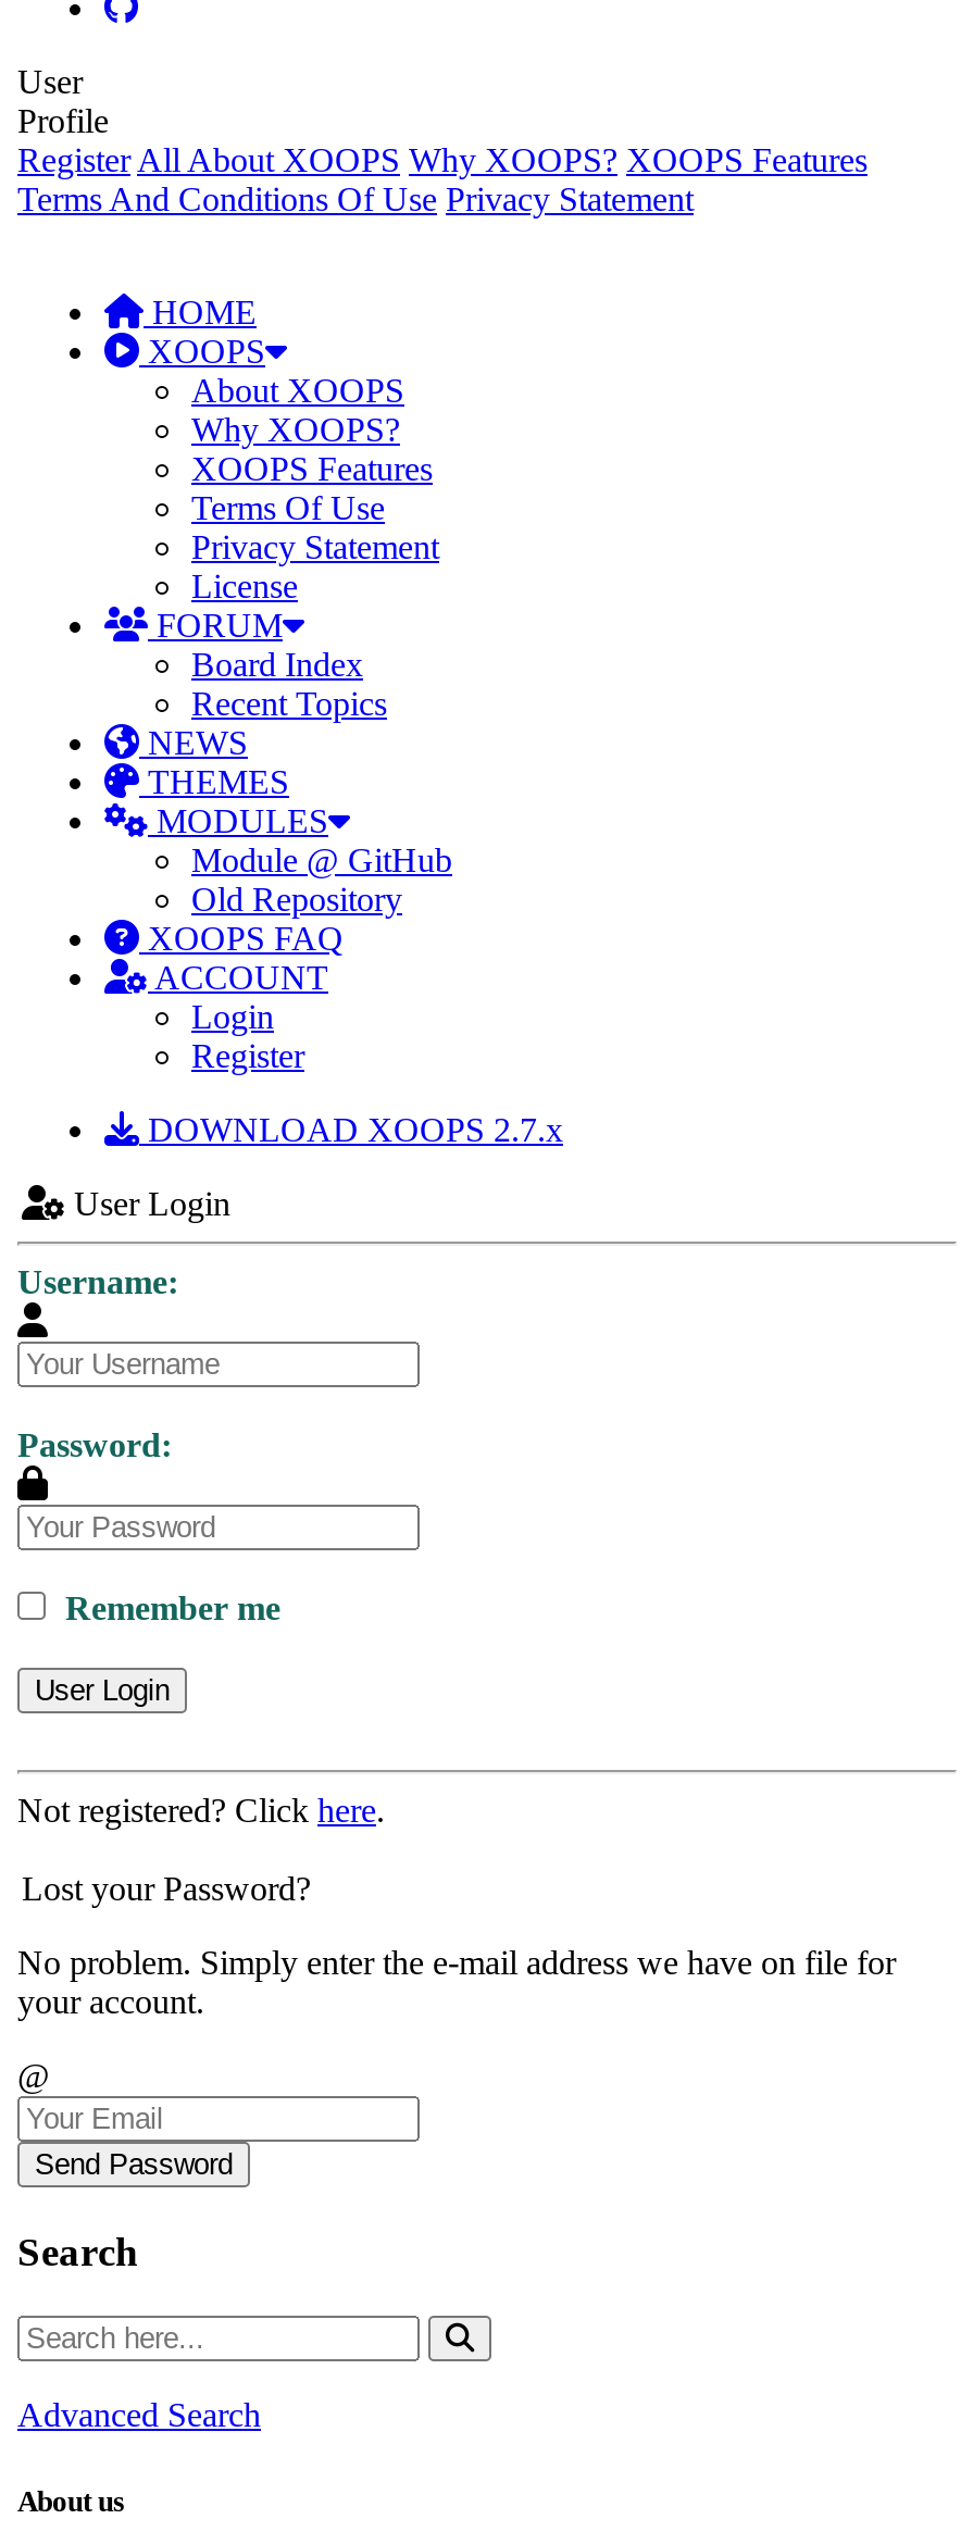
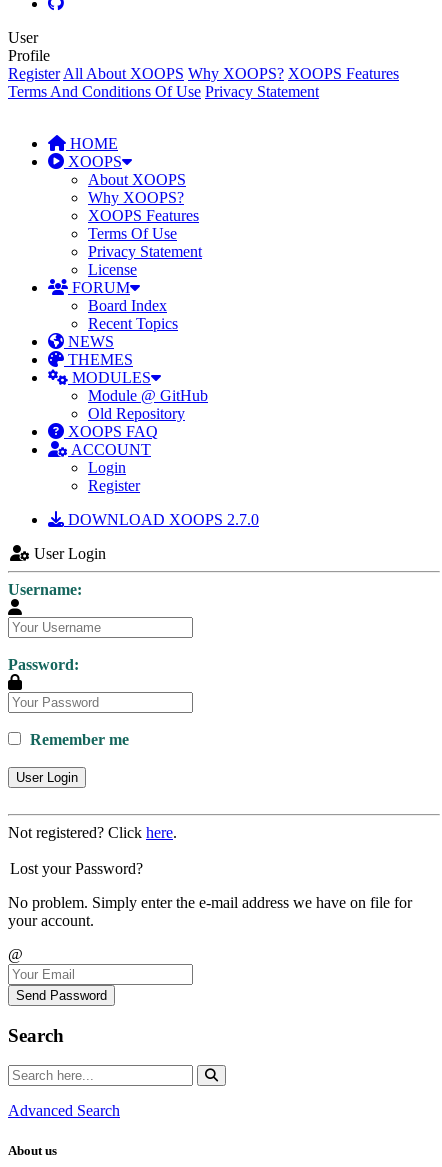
- DOWNLOAD XOOPS 2.7.x
+ DOWNLOAD XOOPS 2.7.0
